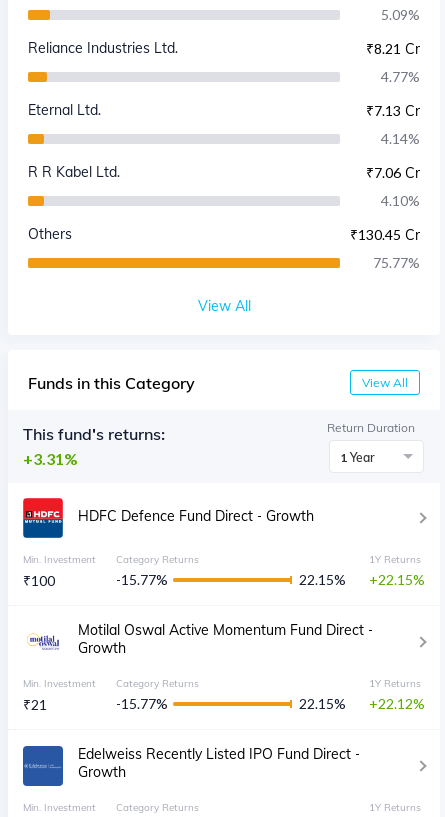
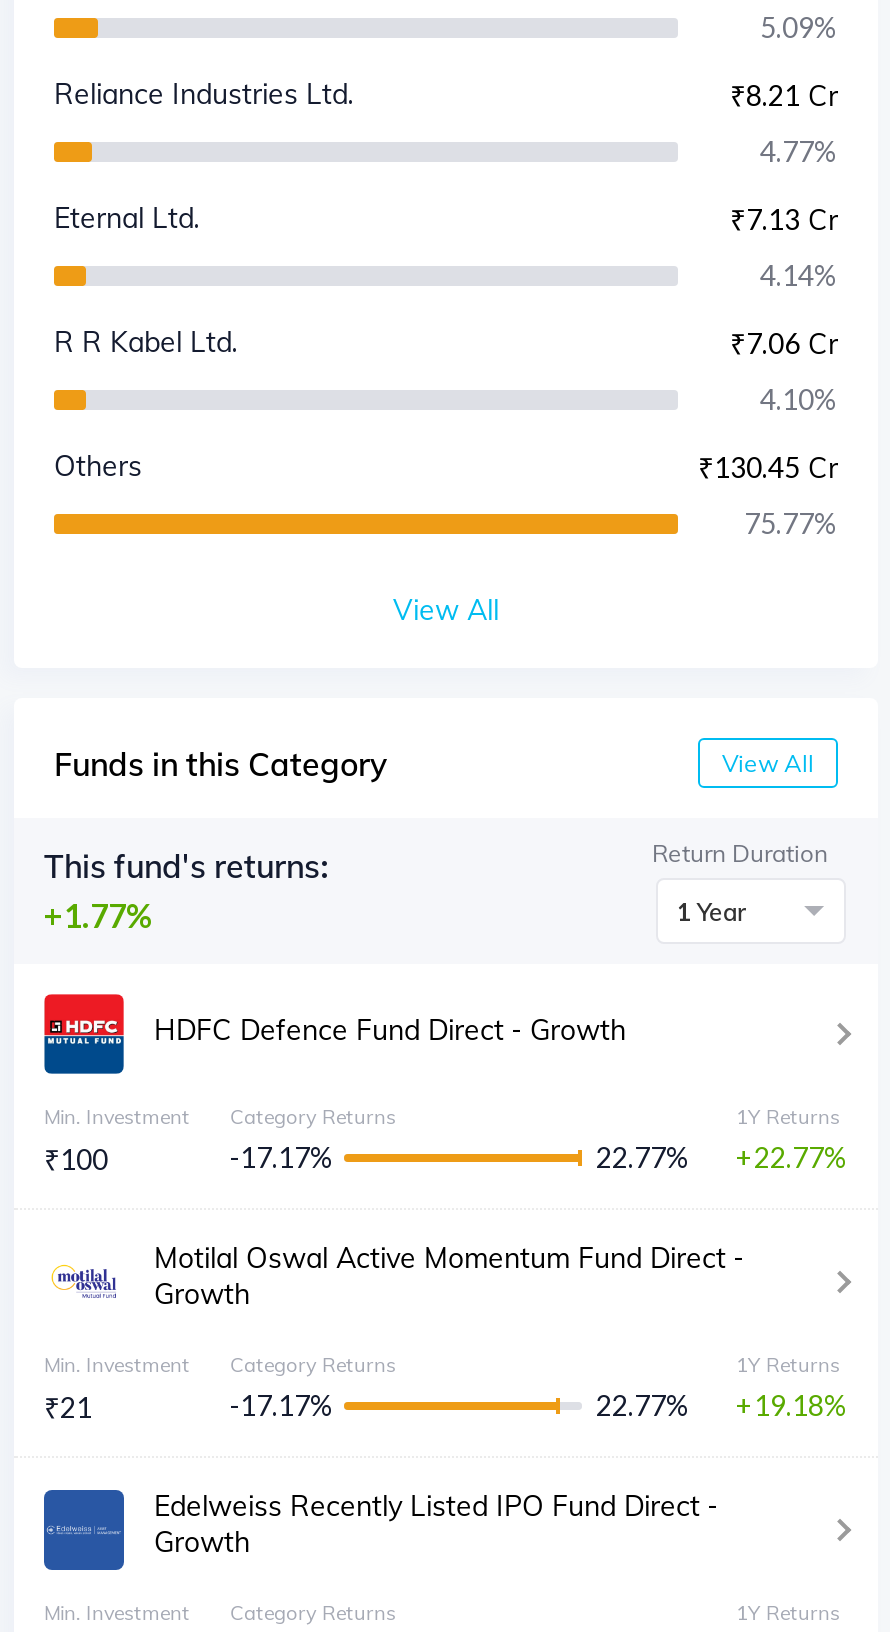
- 3.31%
+ 1.77%

- -15.77%
+ -17.17%

- 22.15%
+ 22.77%

- 22.15
+ 22.77

- -15.77%
+ -17.17%

- 22.15%
+ 22.77%

- 22.12
+ 19.18
